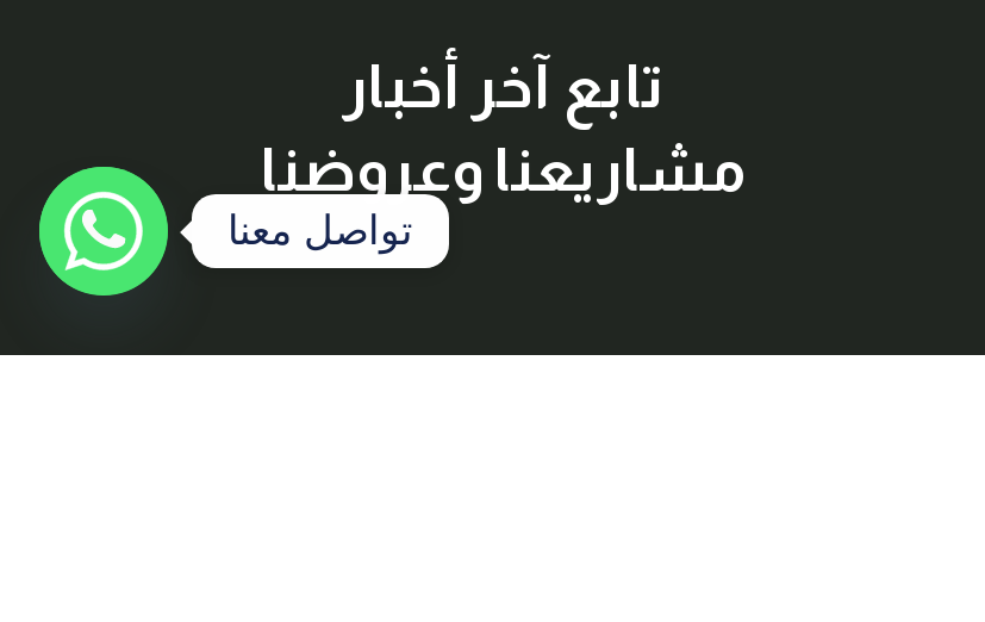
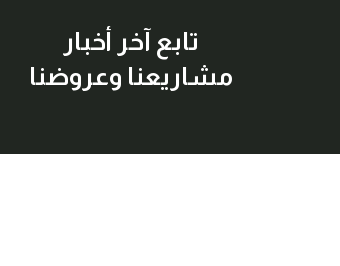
- [image]
- تواصل معنا
